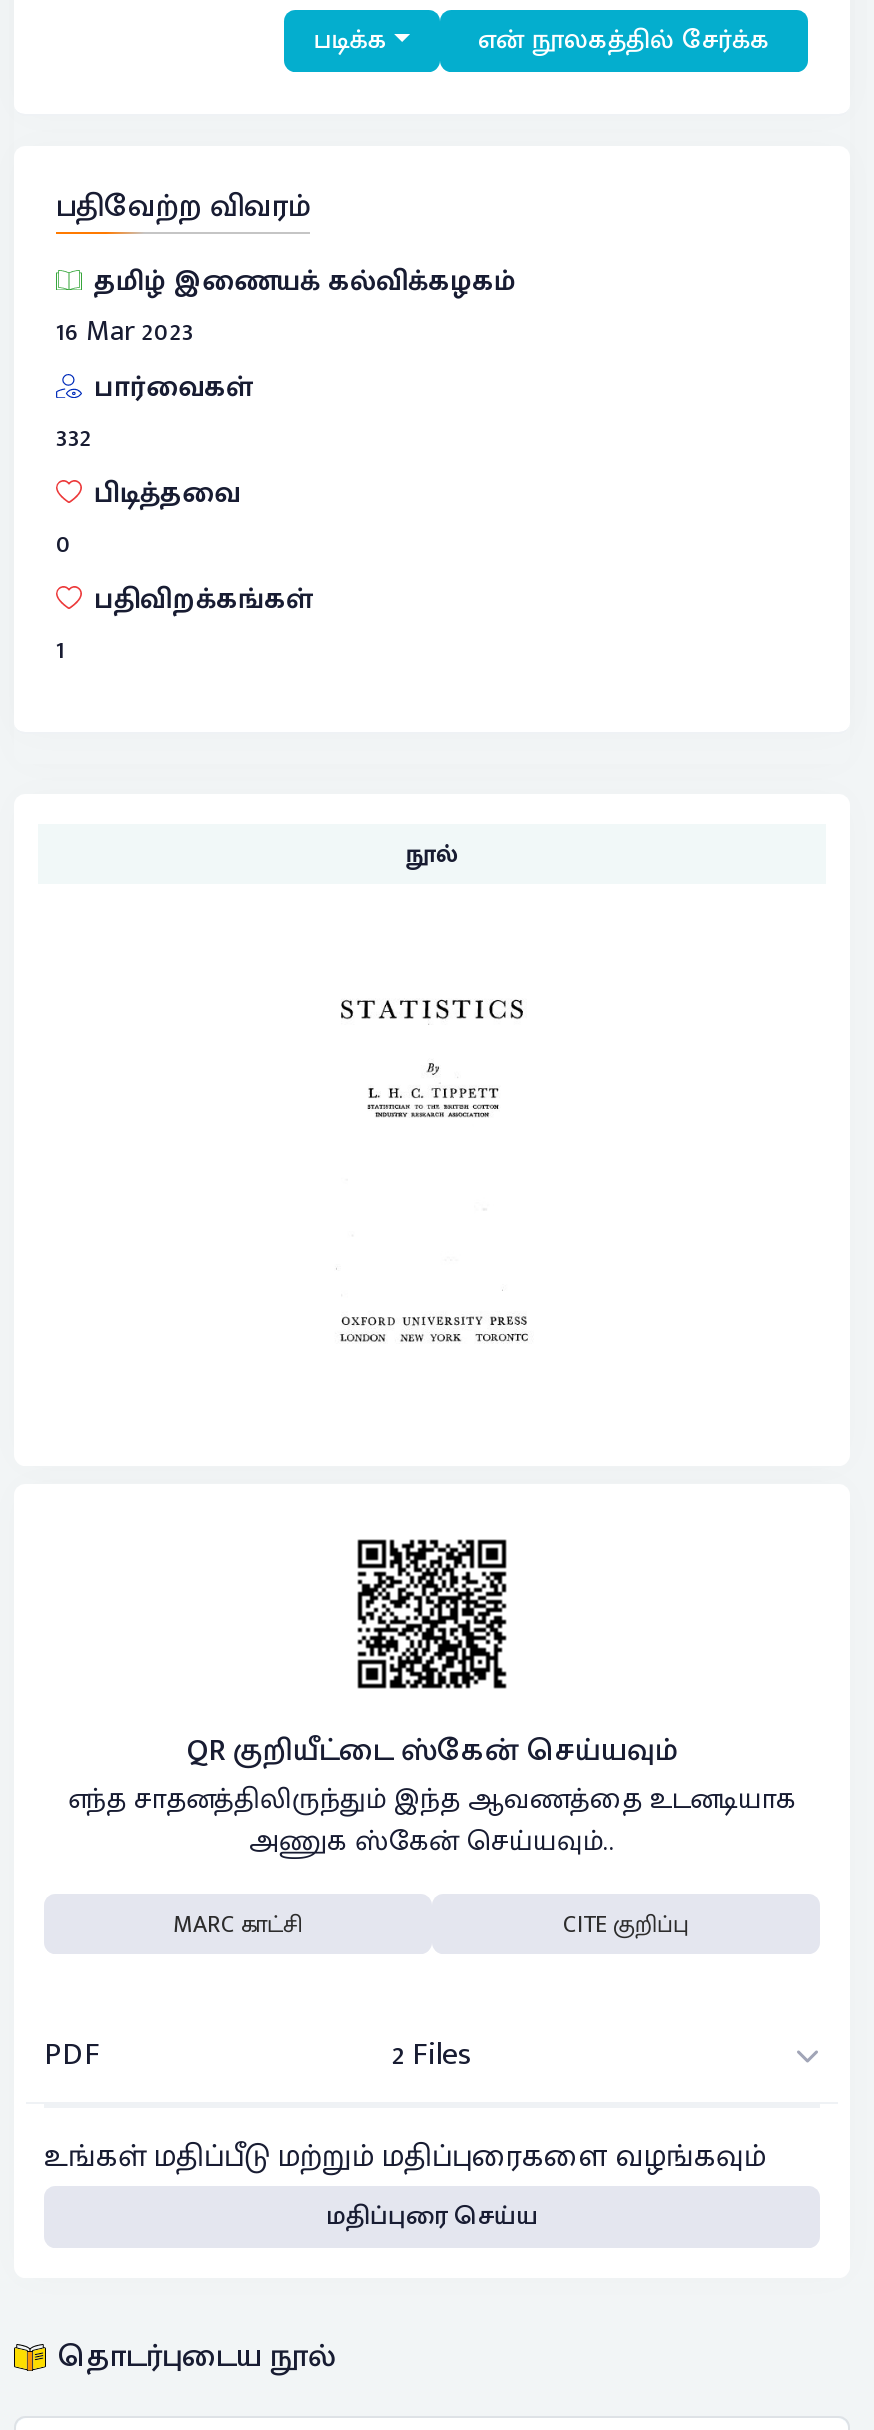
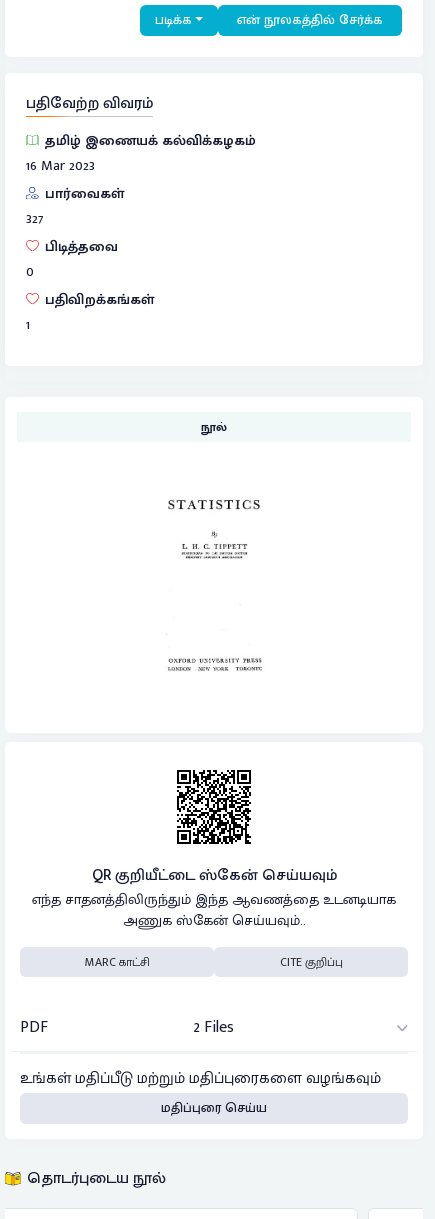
- 332
+ 327
